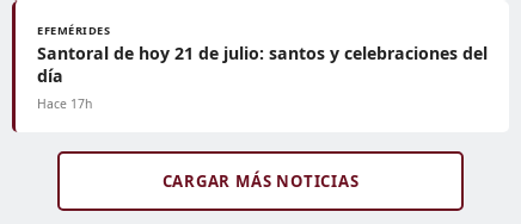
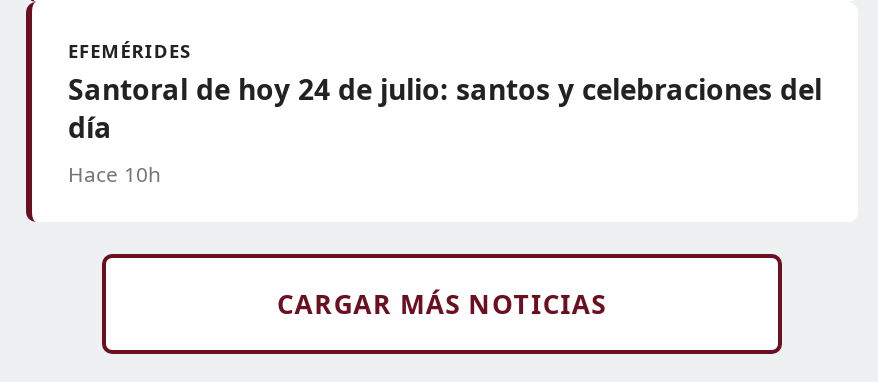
- Santoral de hoy 21 de julio: santos y celebraciones del
+ Santoral de hoy 24 de julio: santos y celebraciones del

- Hace 17h
+ Hace 10h
